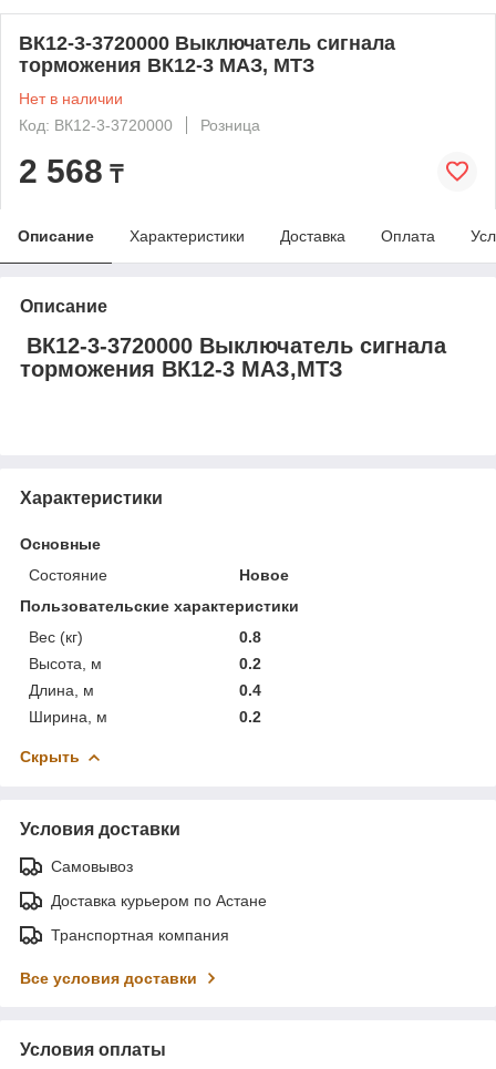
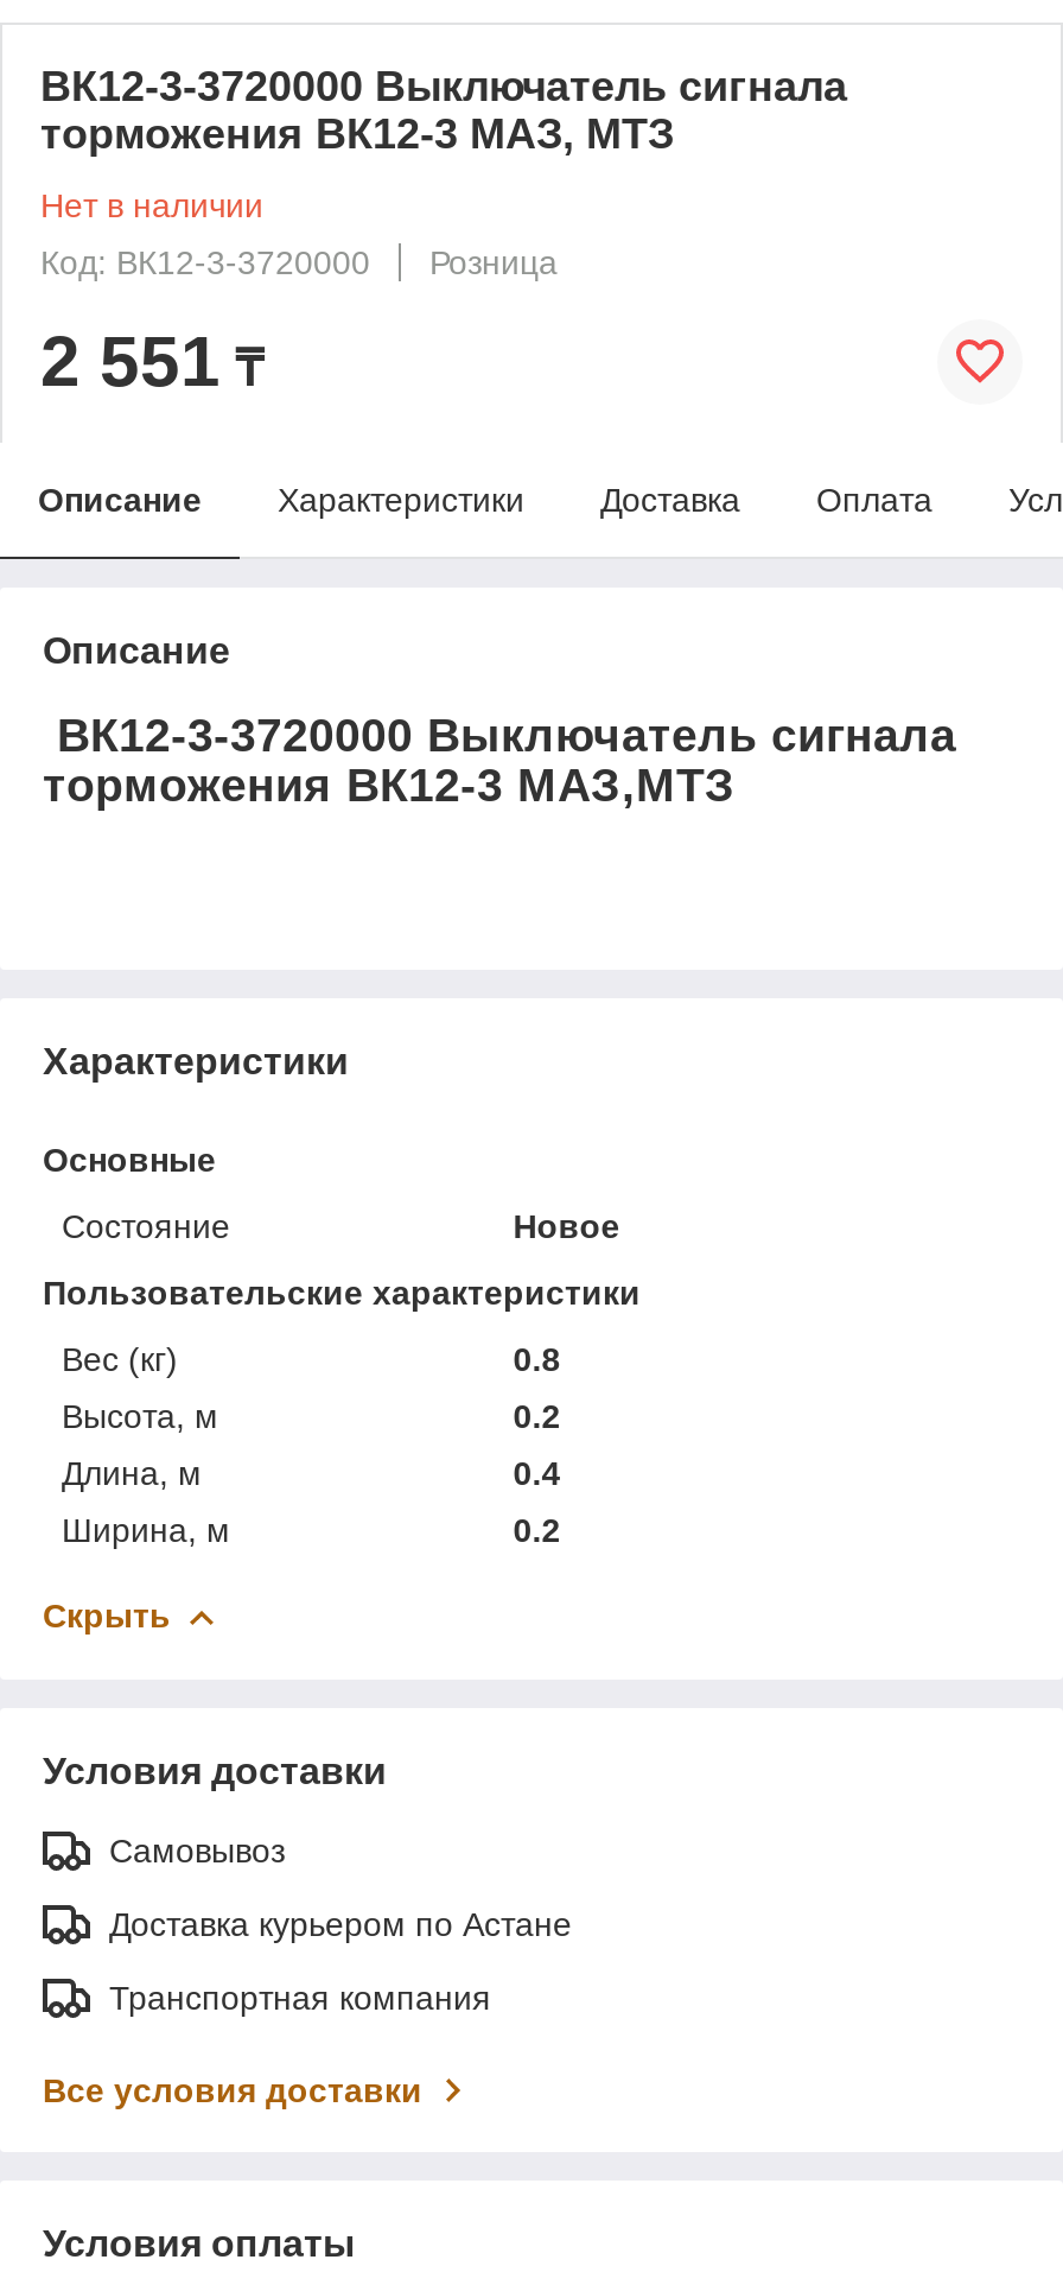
- 2 568 ₸
+ 2 551 ₸
